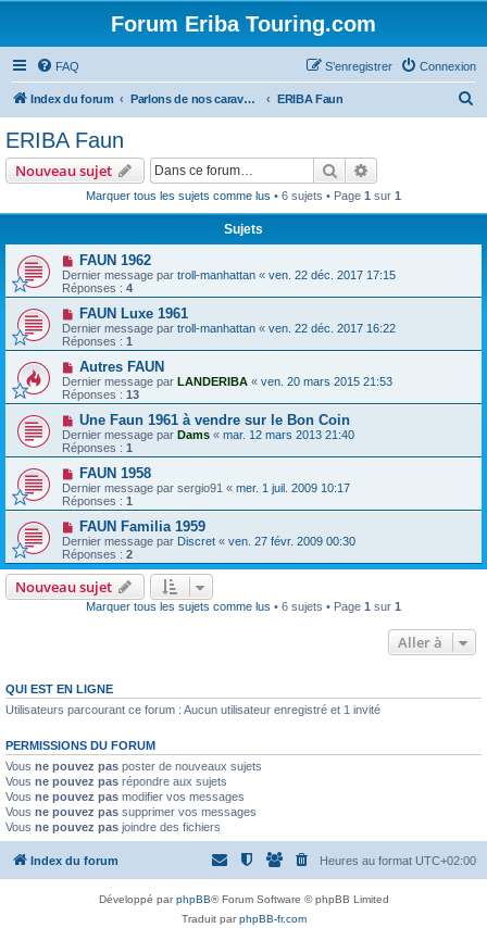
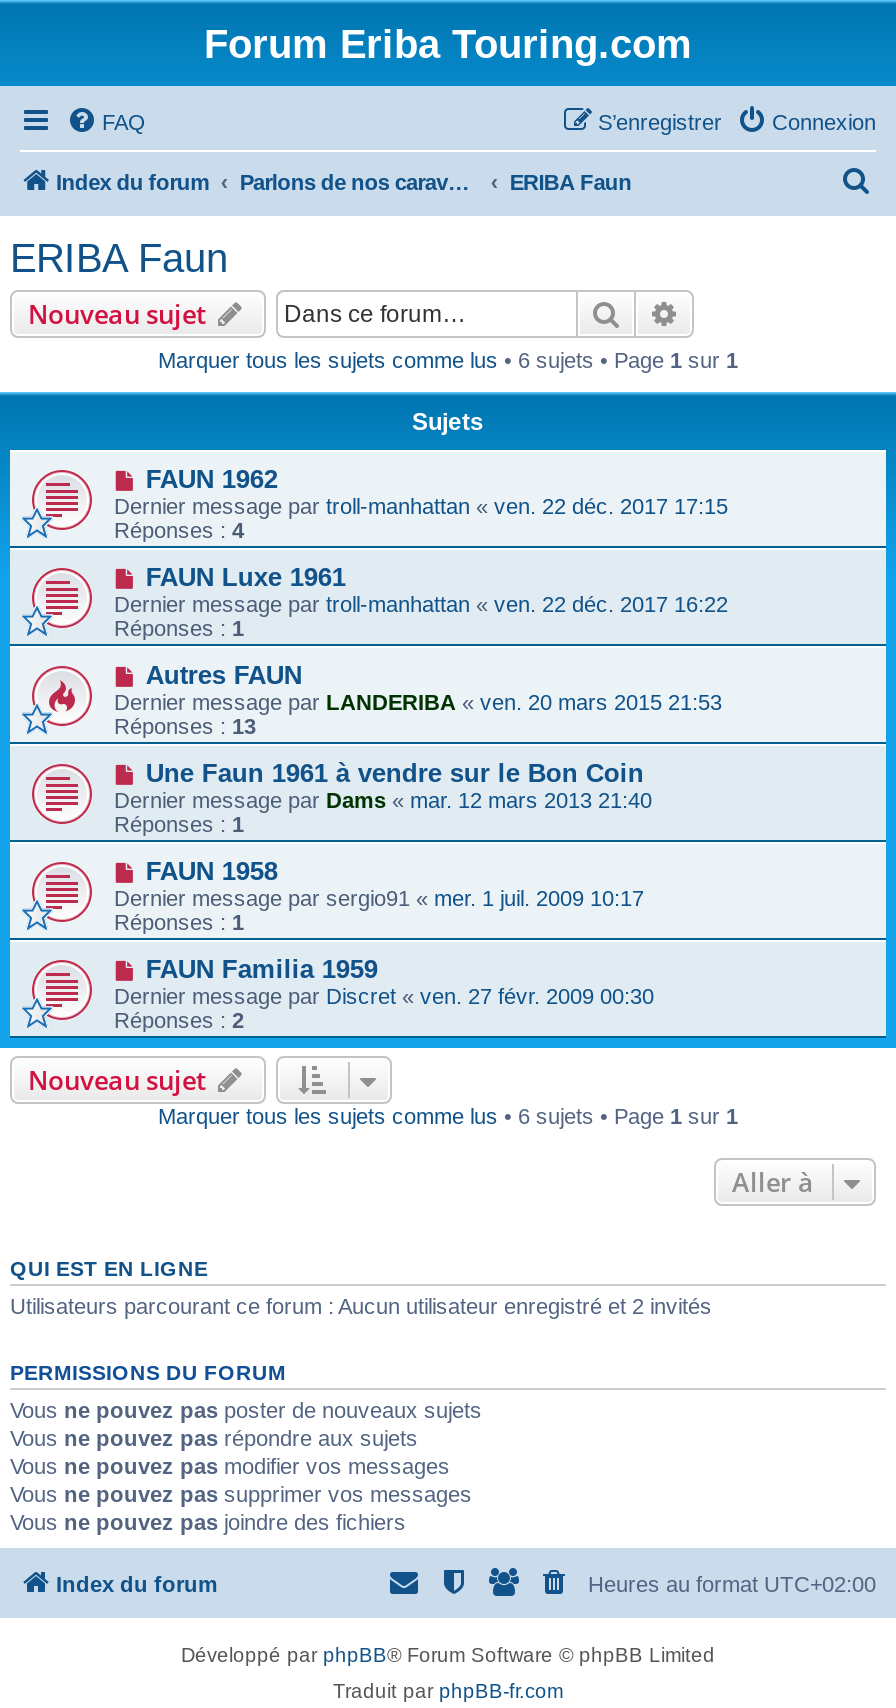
- Utilisateurs parcourant ce forum : Aucun utilisateur enregistré et 1 invité
+ Utilisateurs parcourant ce forum : Aucun utilisateur enregistré et 2 invités
